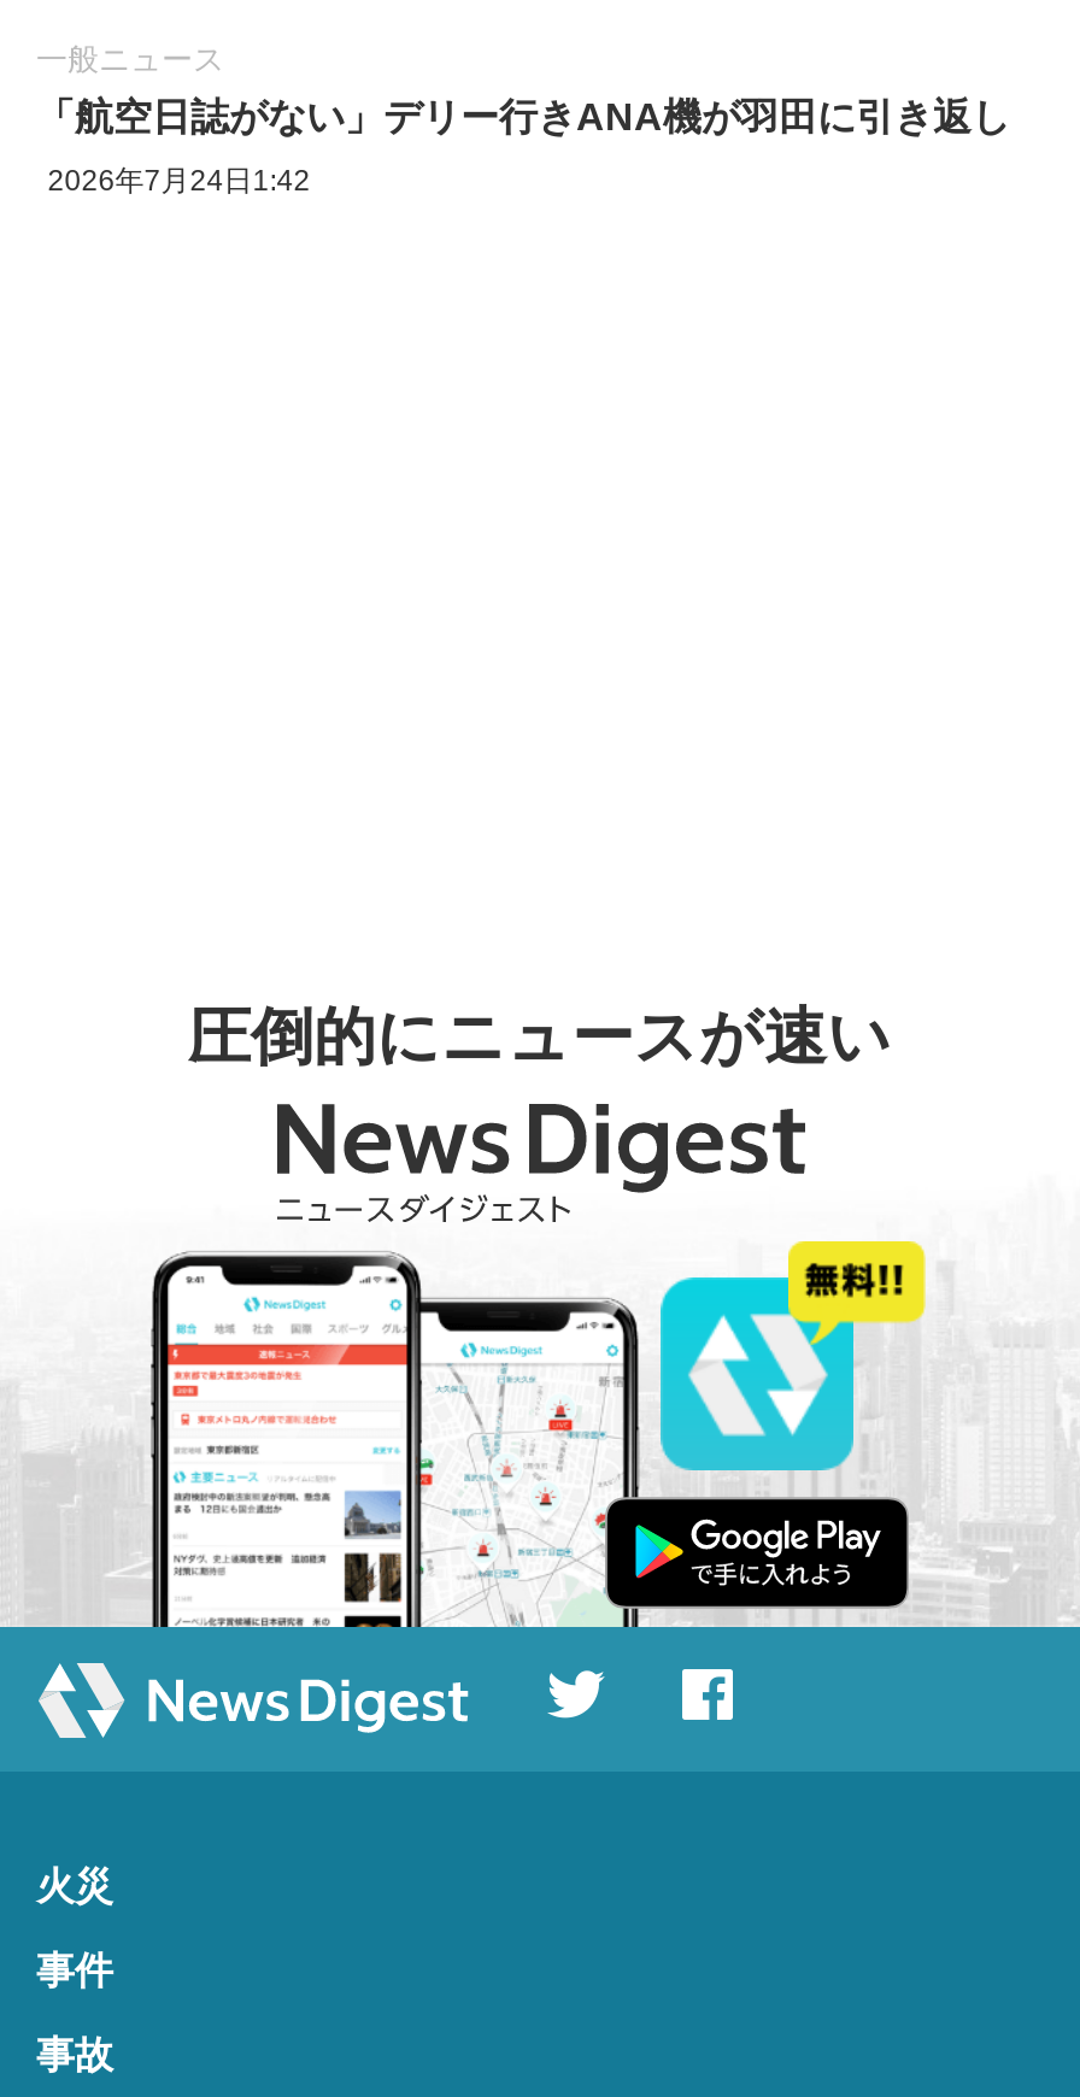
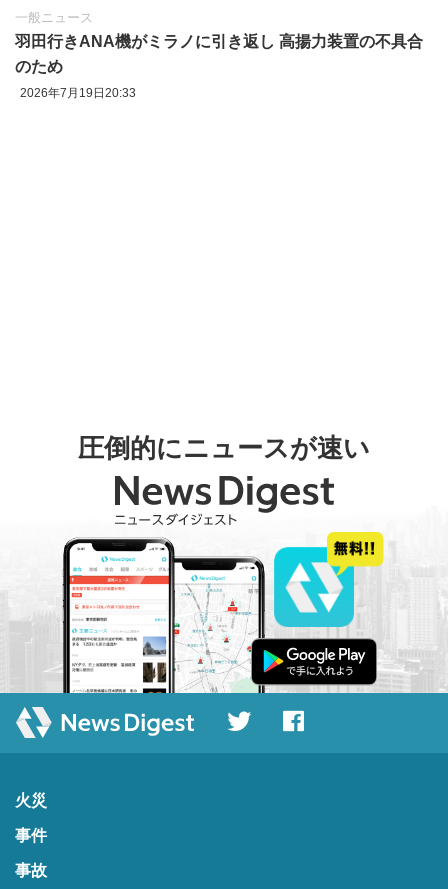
- 「航空日誌がない」デリー行きANA機が羽田に引き返し
- 2026年7月24日1:42
+ 羽田行きANA機がミラノに引き返し 高揚力装置の不具合
+ のため
+ 2026年7月19日20:33
